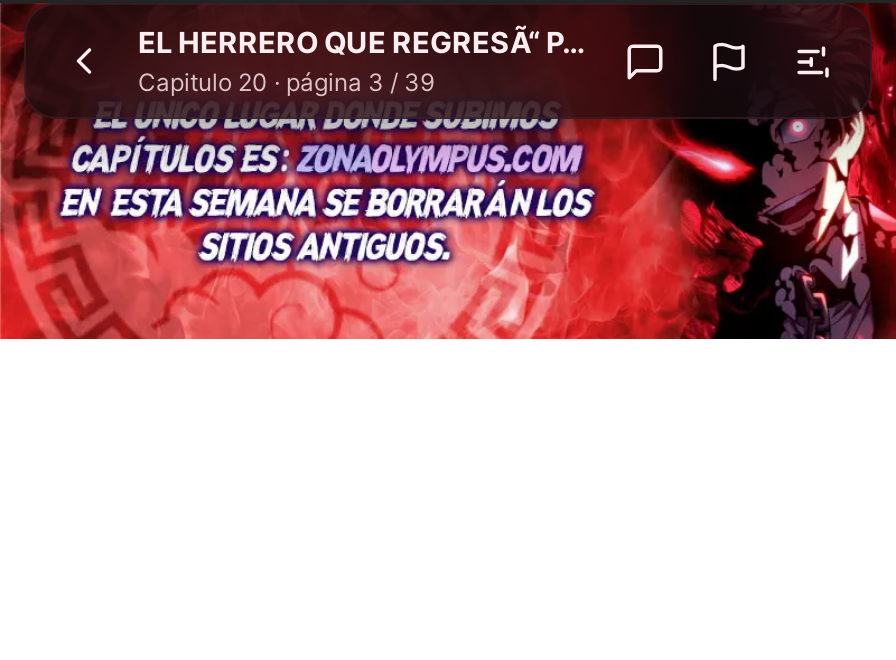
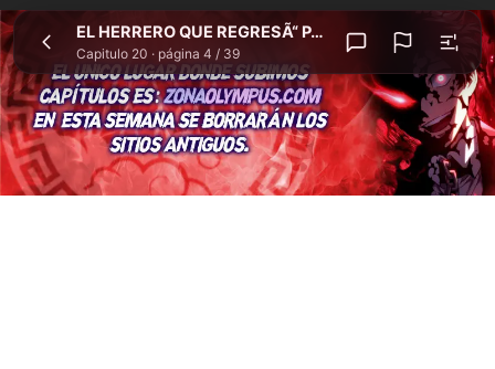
- Capitulo 20 · página 3 / 39
+ Capitulo 20 · página 4 / 39
